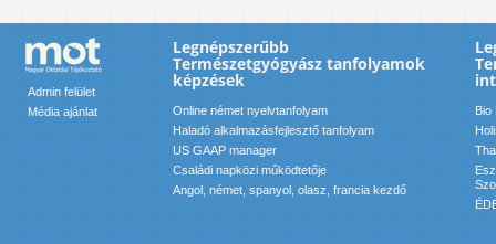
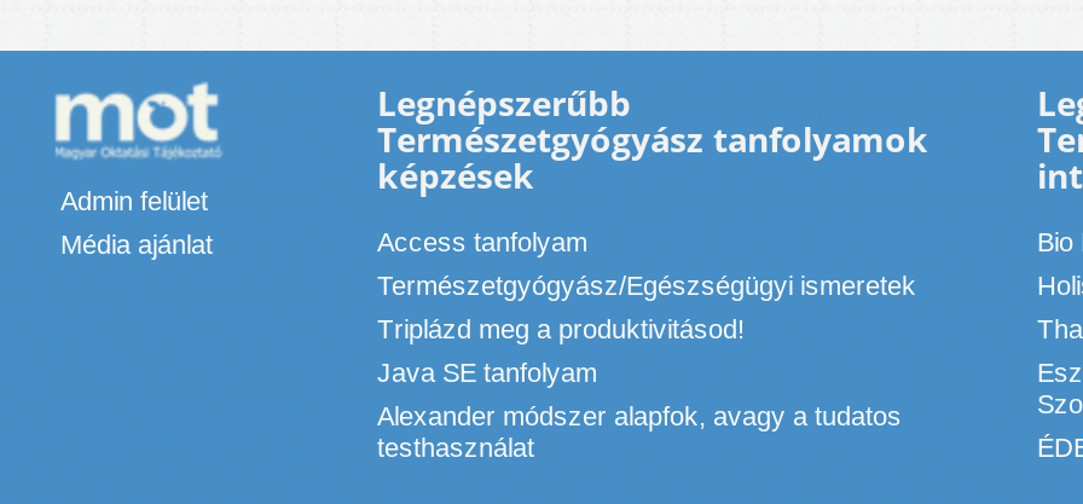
- Online német nyelvtanfolyam
+ Access tanfolyam

- Haladó alkalmazásfejlesztő tanfolyam
+ Természetgyógyász/Egészségügyi ismeretek

- US GAAP manager
+ Triplázd meg a produktivitásod!

- Családi napközi működtetője
+ Java SE tanfolyam

- Angol, német, spanyol, olasz, francia kezdő
+ Alexander módszer alapfok, avagy a tudatos
+ testhasználat
